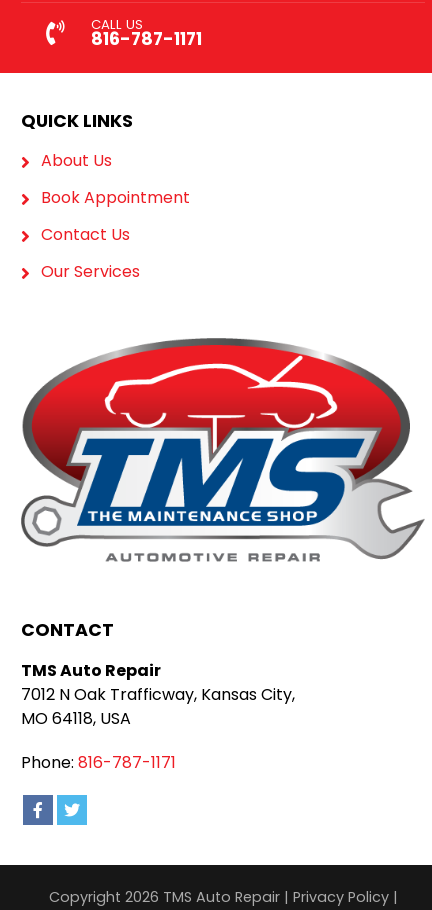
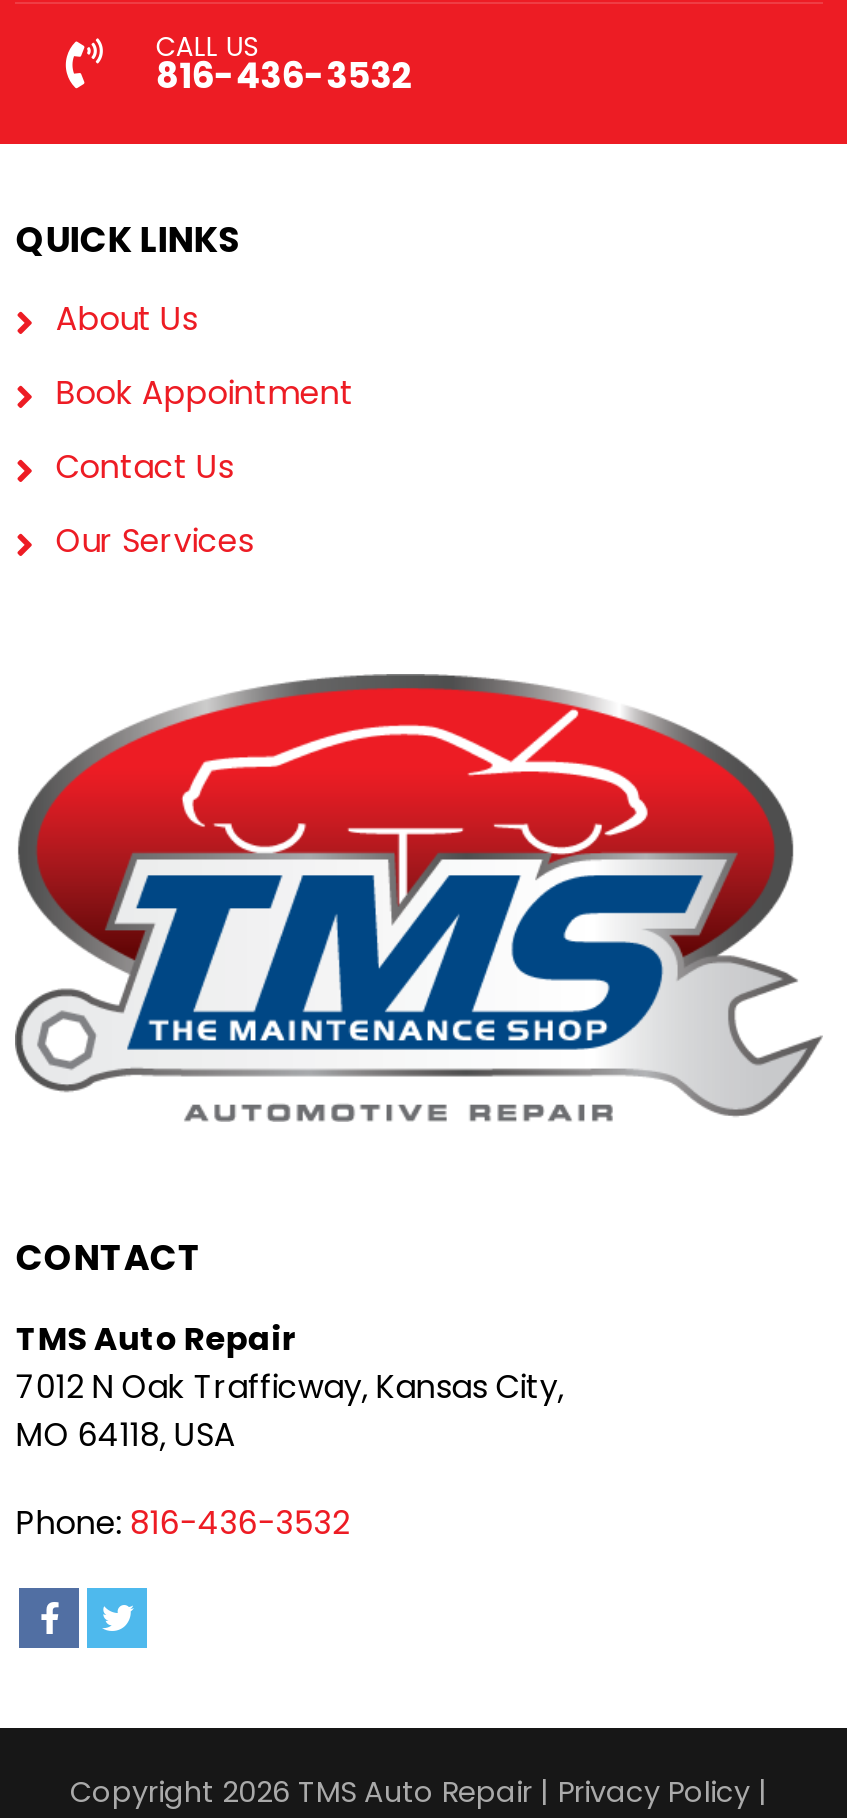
- 816-787-1171
+ 816-436-3532

- Phone: 816-787-1171
+ Phone: 816-436-3532
